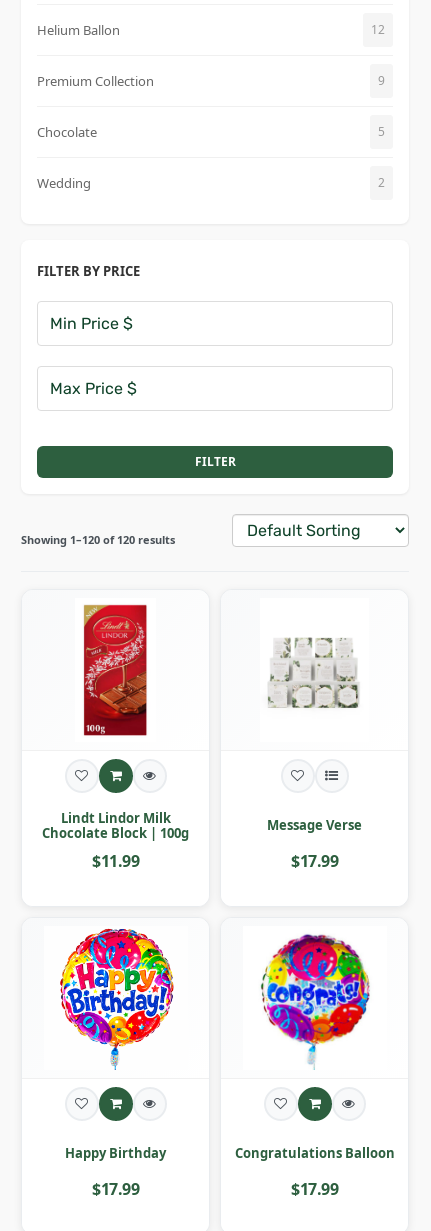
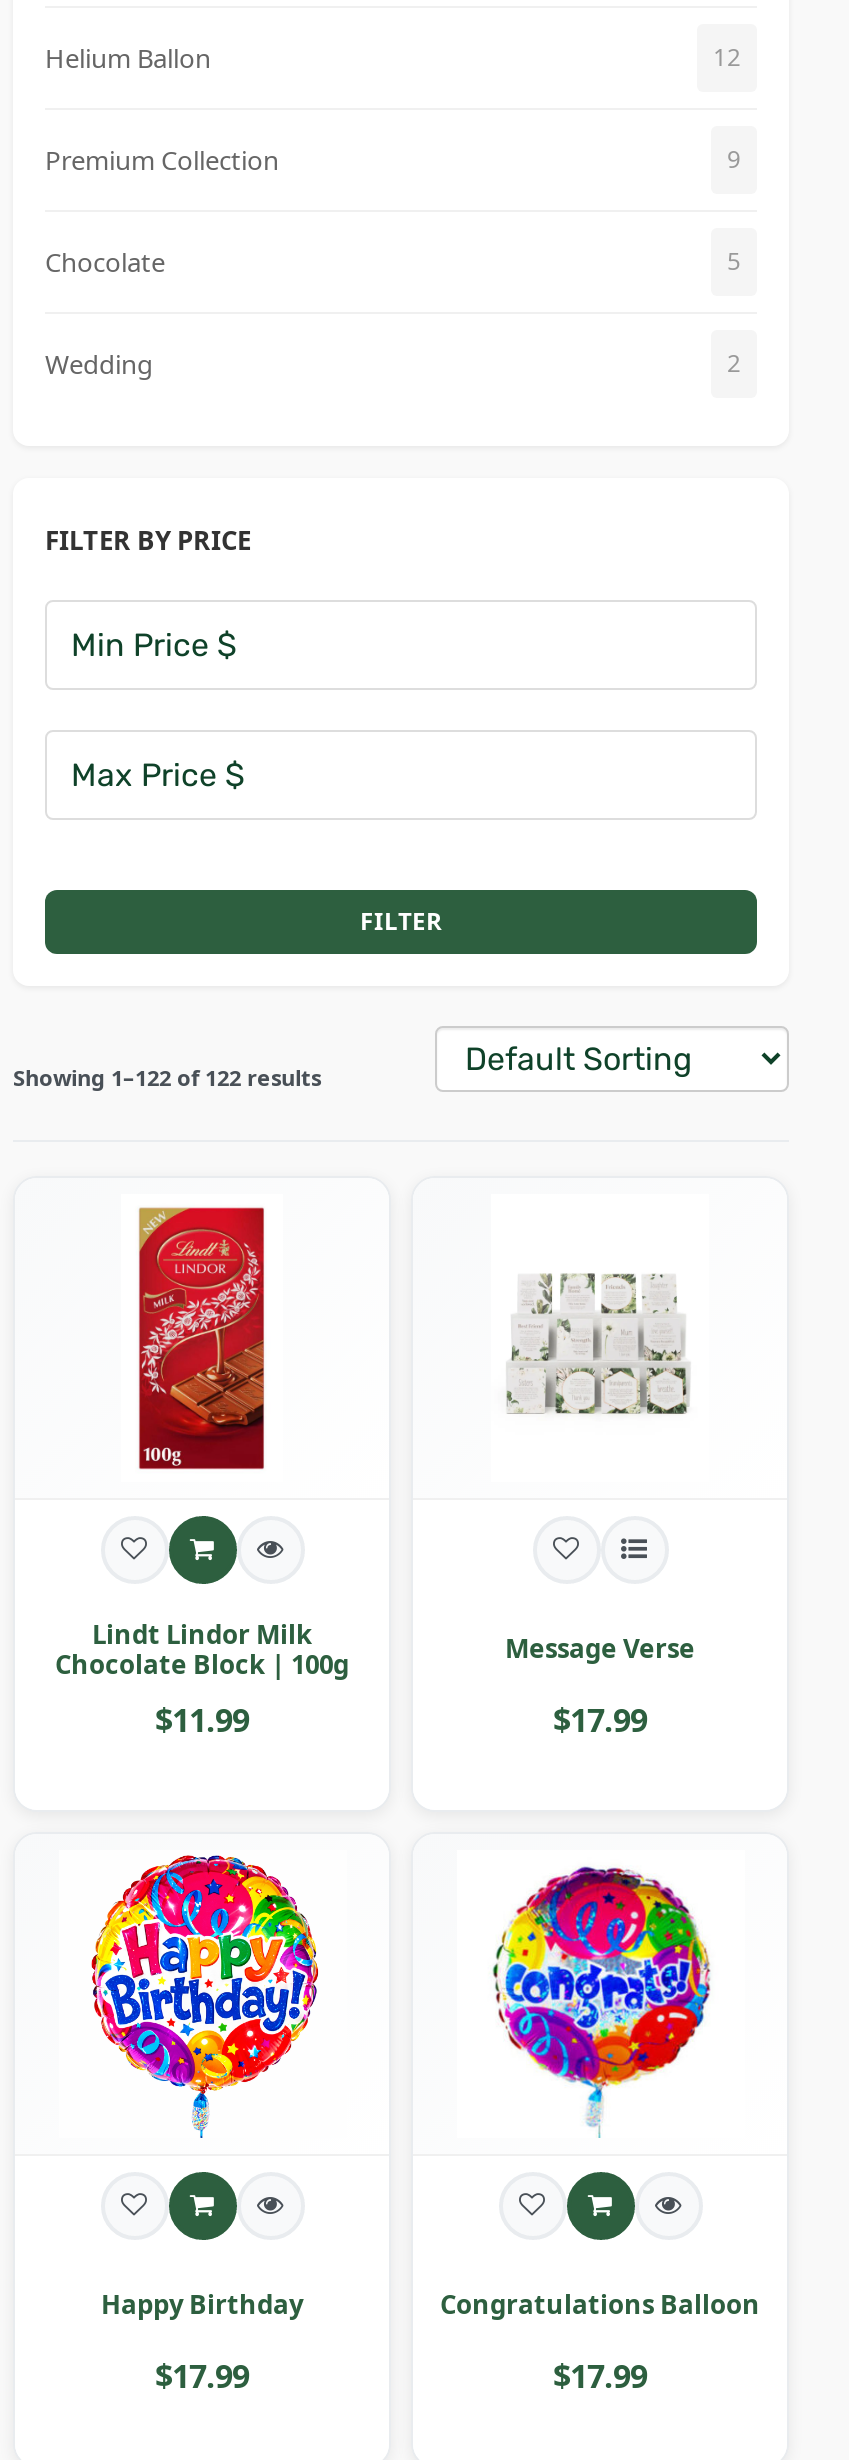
- Showing 1–120 of 120 results
+ Showing 1–122 of 122 results
